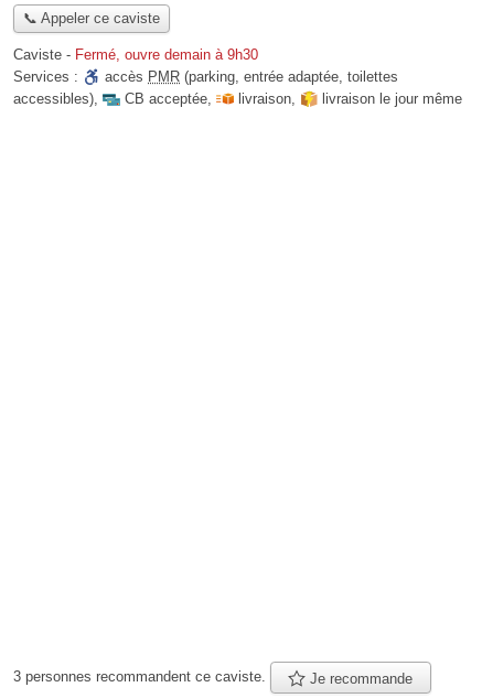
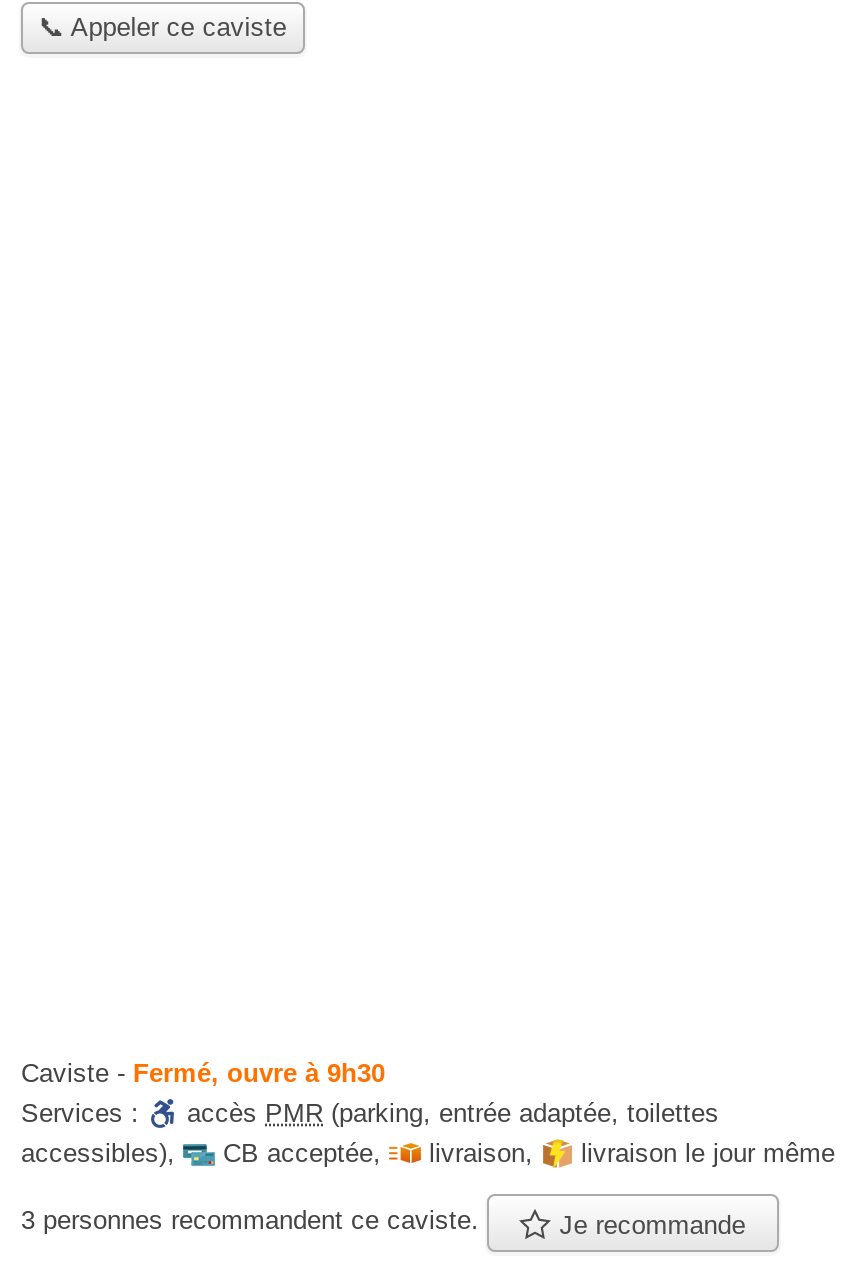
- Caviste - Fermé, ouvre demain à 9h30
+ Caviste - Fermé, ouvre à 9h30

moved down: Services : | accès PMR (parking, entrée adaptée, toilettes | accessibles), | CB acceptée, | livraison, | livraison le jour même
